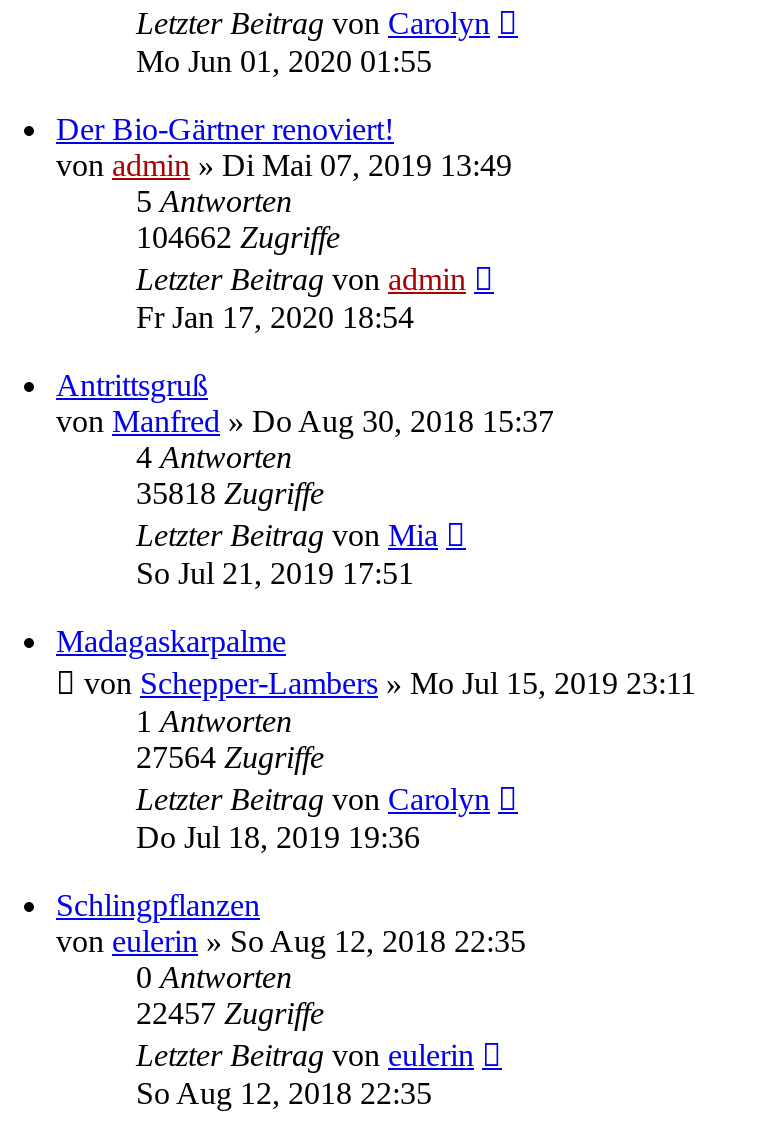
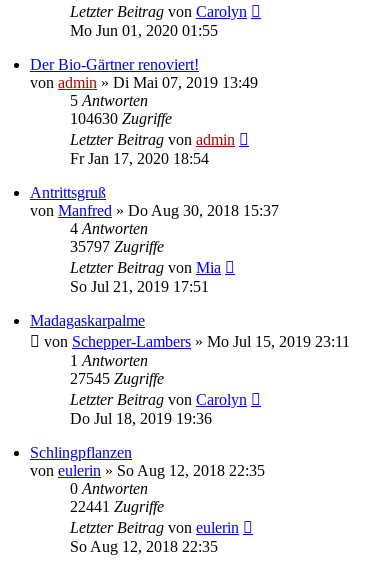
- 104662 Zugriffe
+ 104630 Zugriffe

- 35818 Zugriffe
+ 35797 Zugriffe

- 27564 Zugriffe
+ 27545 Zugriffe

- 22457 Zugriffe
+ 22441 Zugriffe
